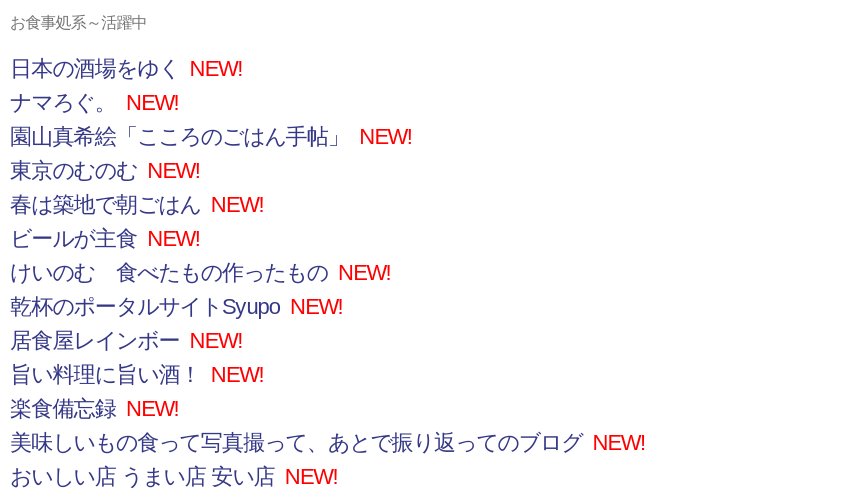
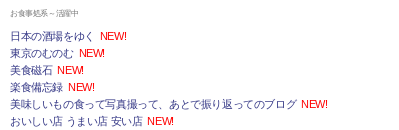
- ナマろぐ。 NEW!
- 園山真希絵「こころのごはん手帖」 NEW!

- 春は築地で朝ごはん NEW!
- ビールが主食 NEW!
- けいのむ 食べたもの作ったもの NEW!
- 乾杯のポータルサイトSyupo NEW!
- 居食屋レインボー NEW!
- 旨い料理に旨い酒！ NEW!
+ 美食磁石 NEW!
